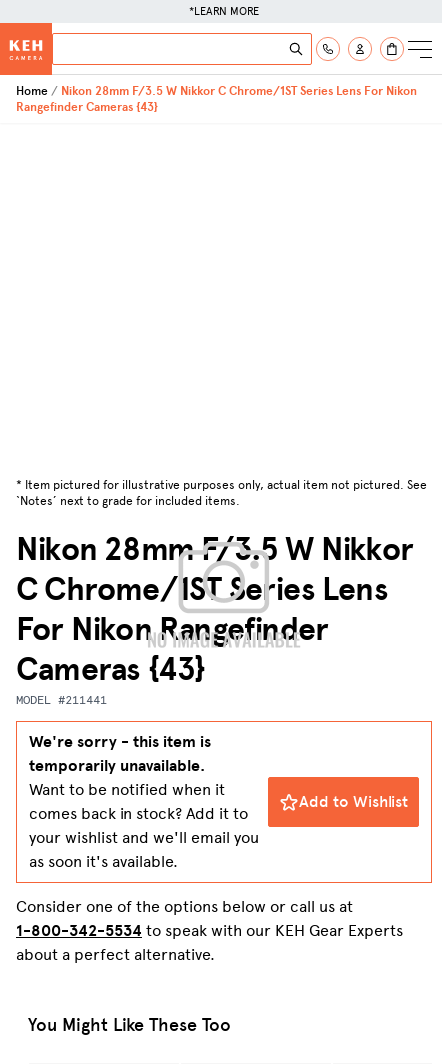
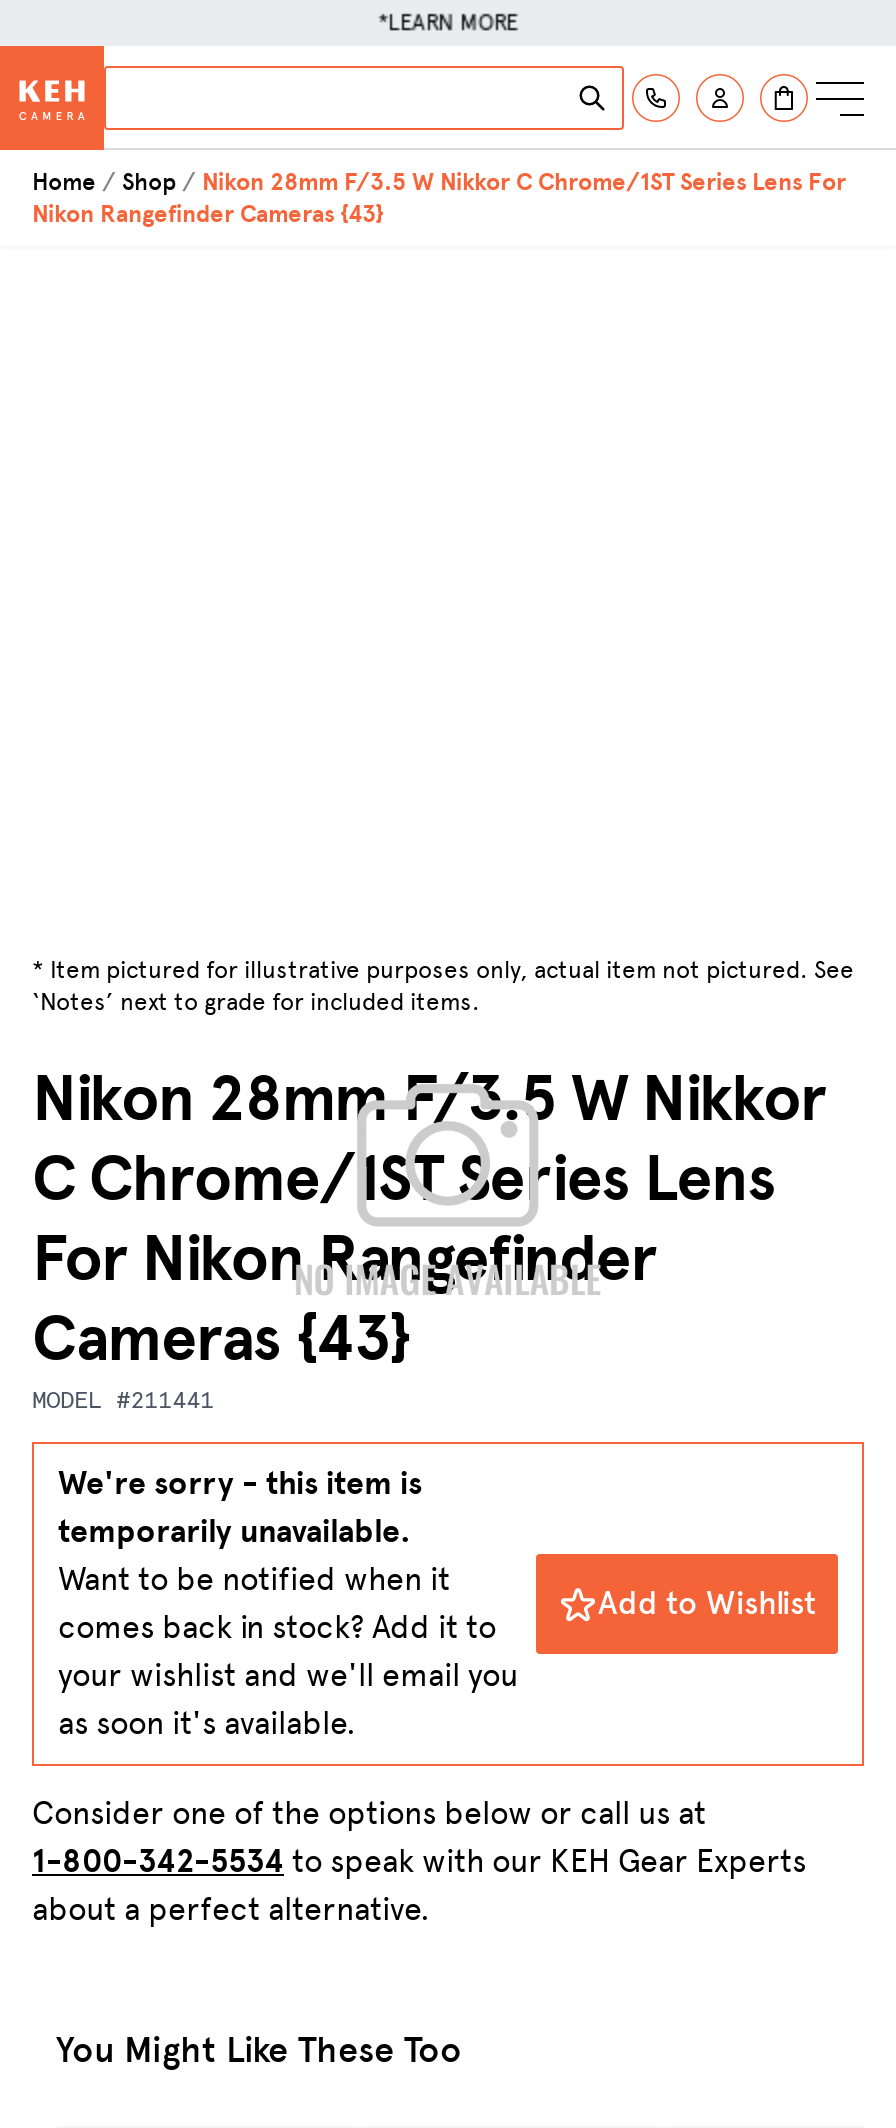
- Nikon 28mm F/3.5 W Nikkor C Chrome/1ST Series Lens For Nikon
- Rangefinder Cameras {43}
+ Shop
+ Nikon 28mm F/3.5 W Nikkor C Chrome/1ST Series Lens For
+ Nikon Rangefinder Cameras {43}
